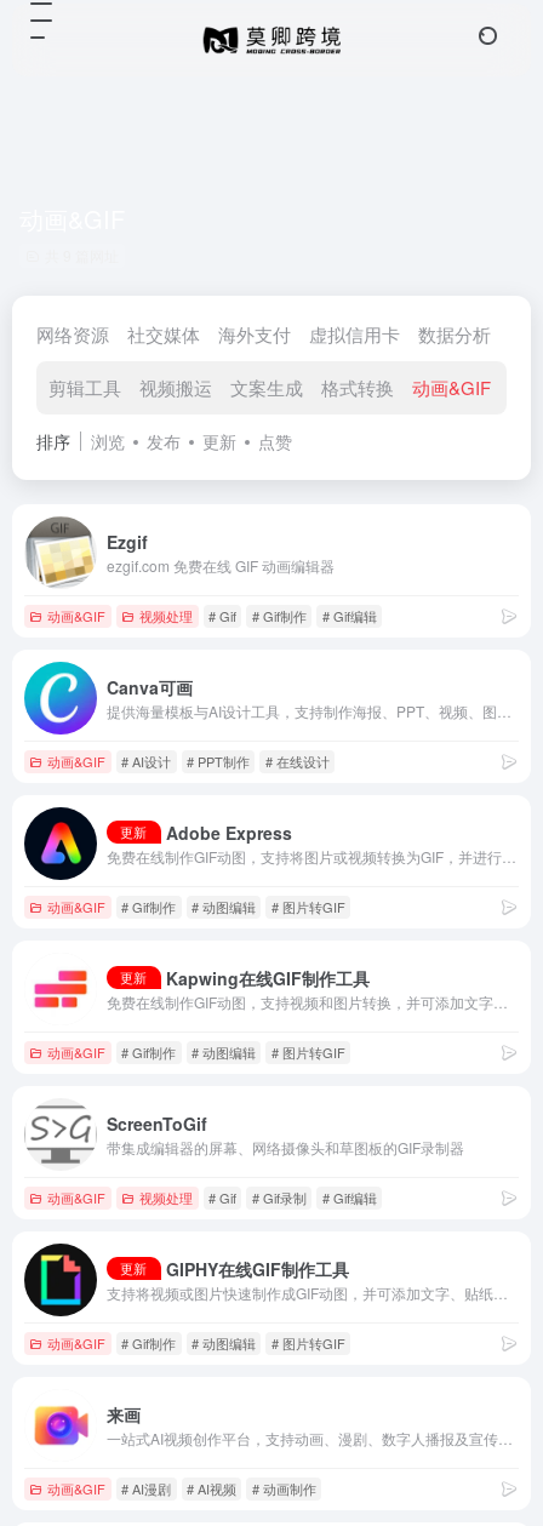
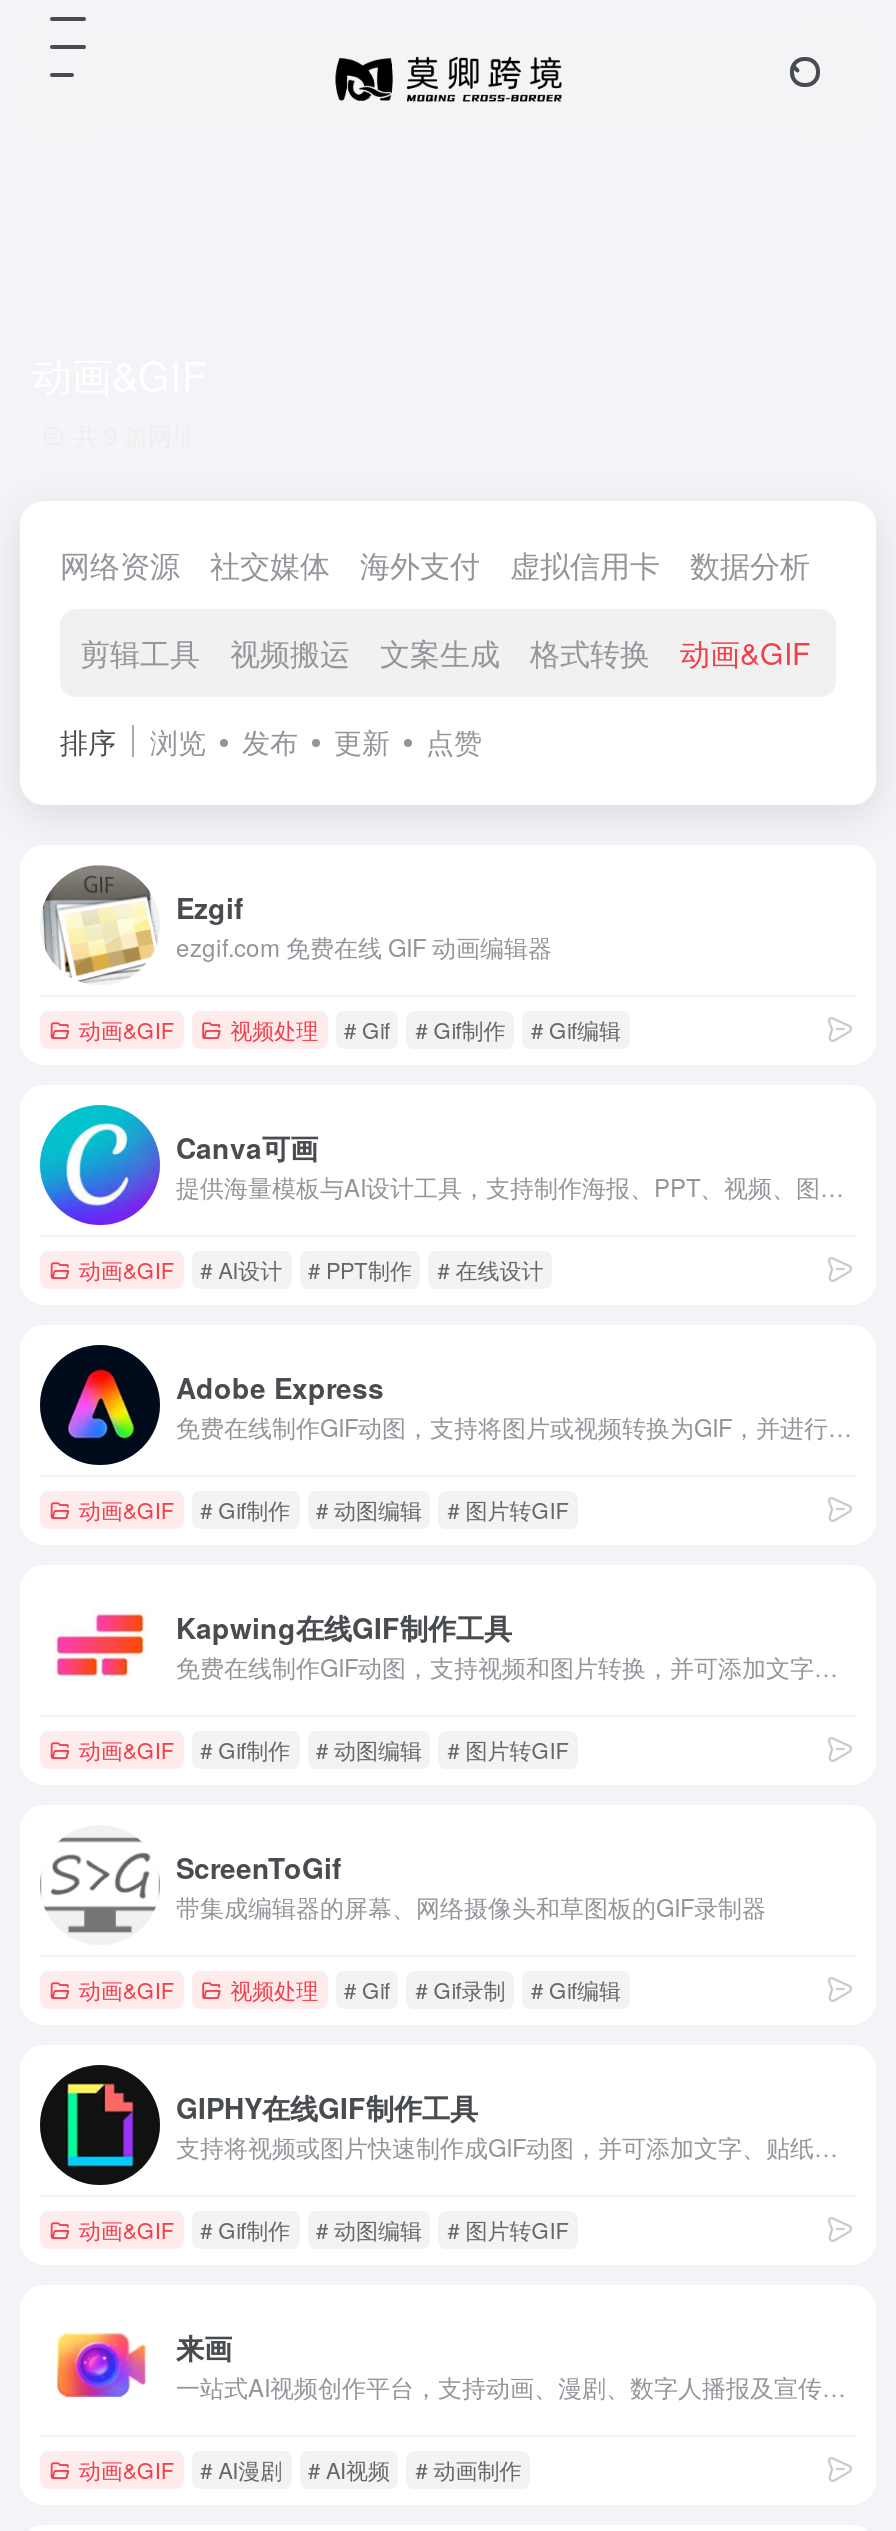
- 更新

- 更新

- 更新
